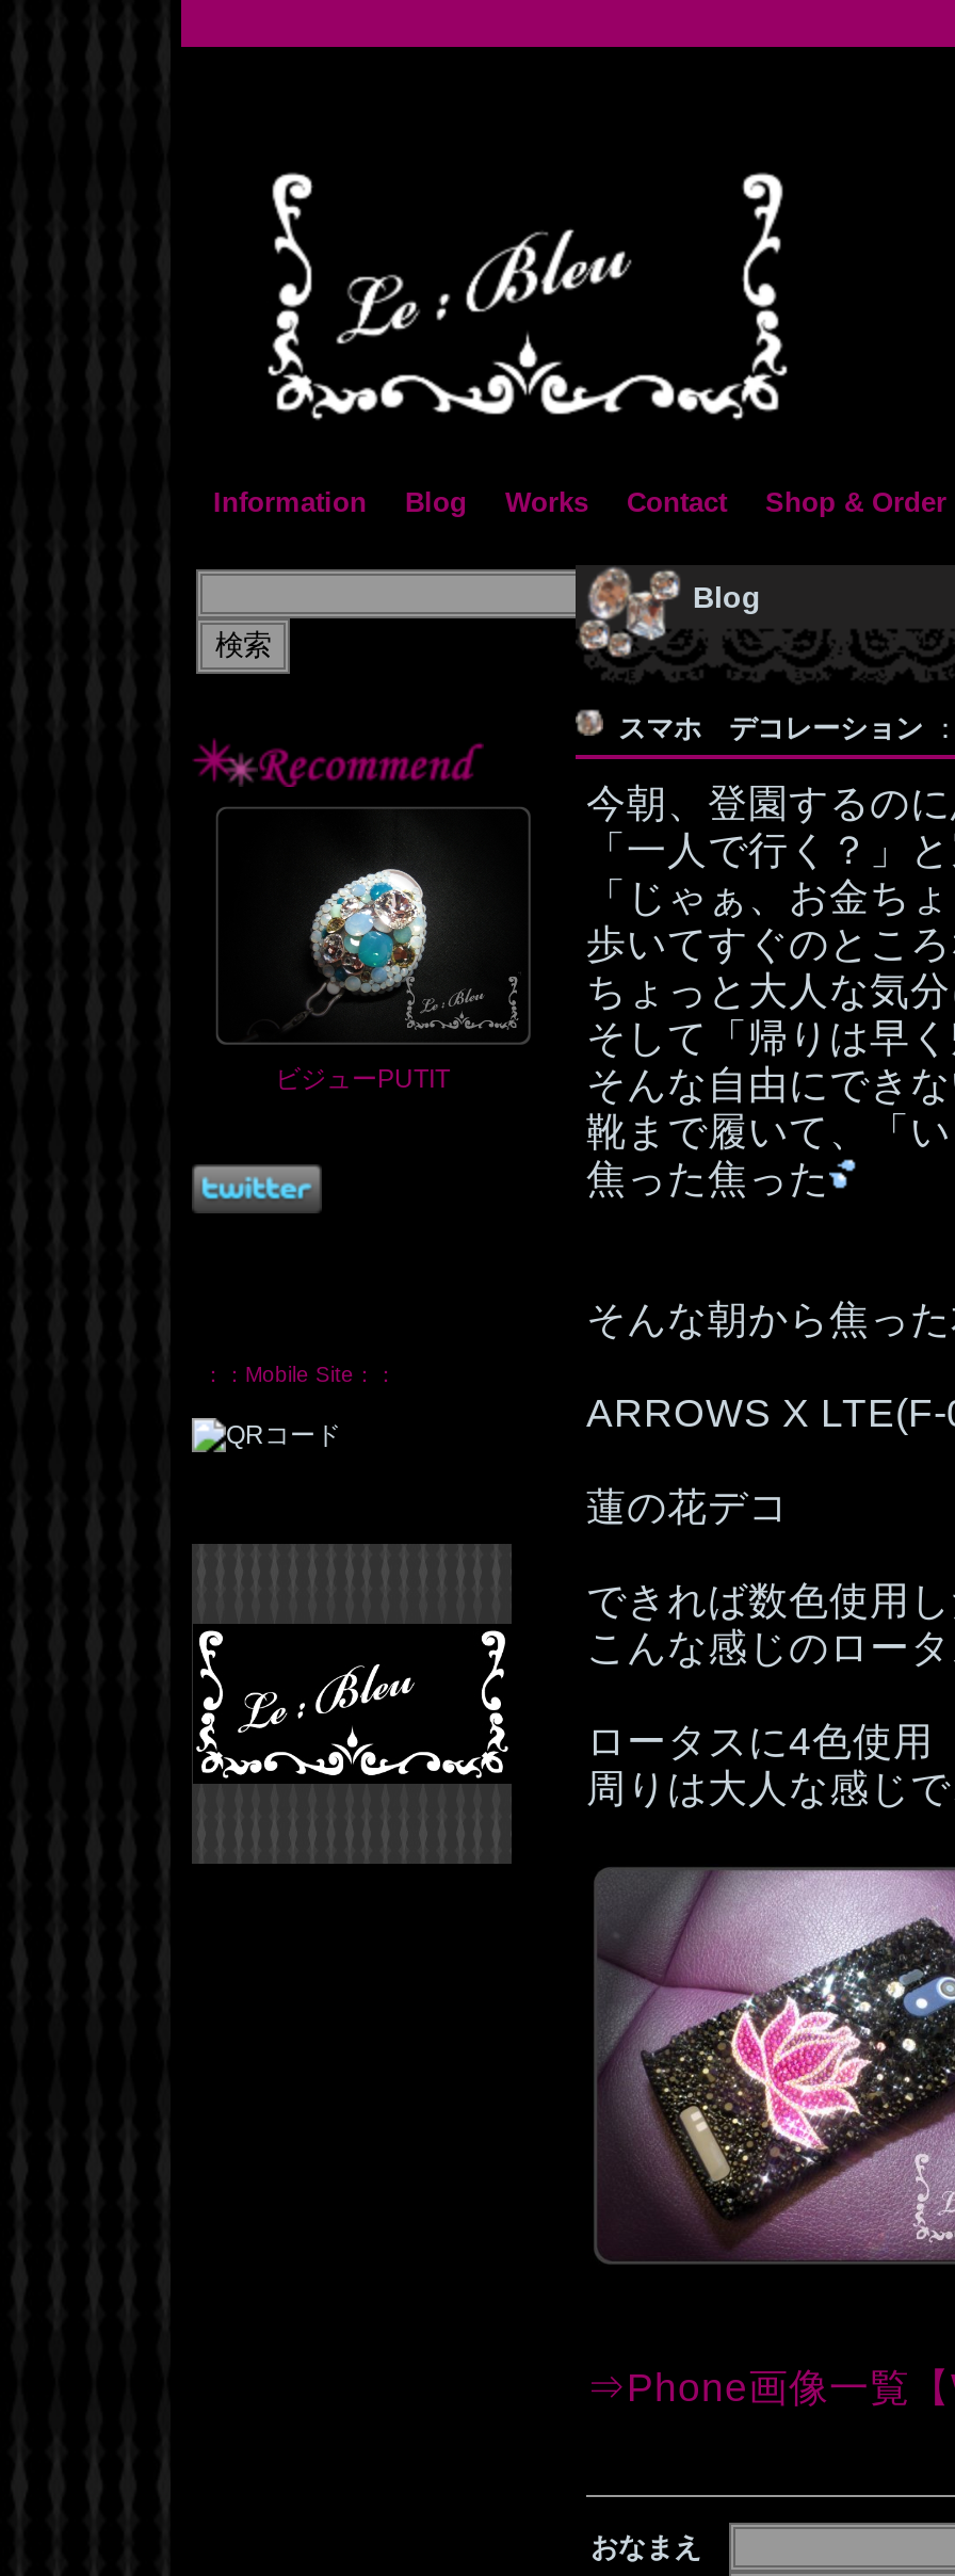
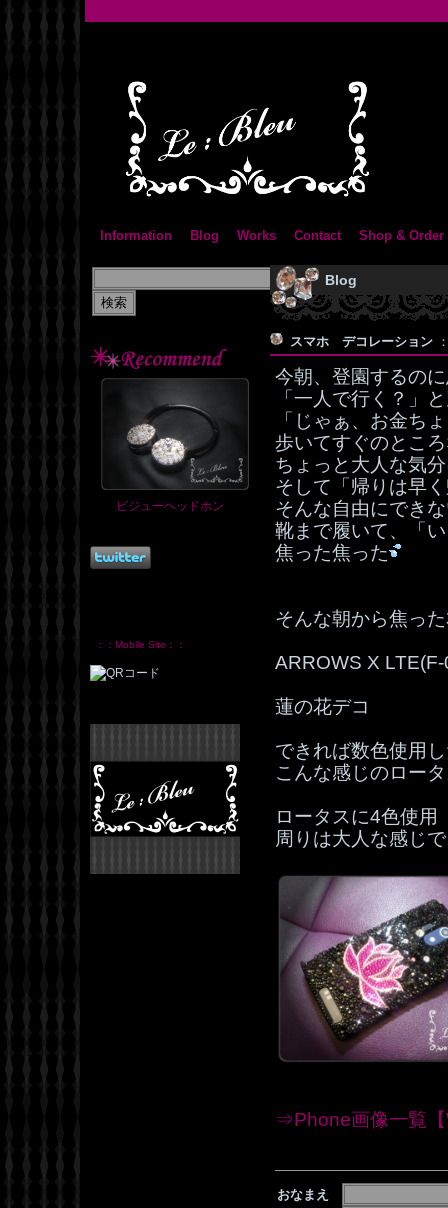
- [image]
- ビジューPUTIT
+ [image]
+ ビジューヘッドホン
